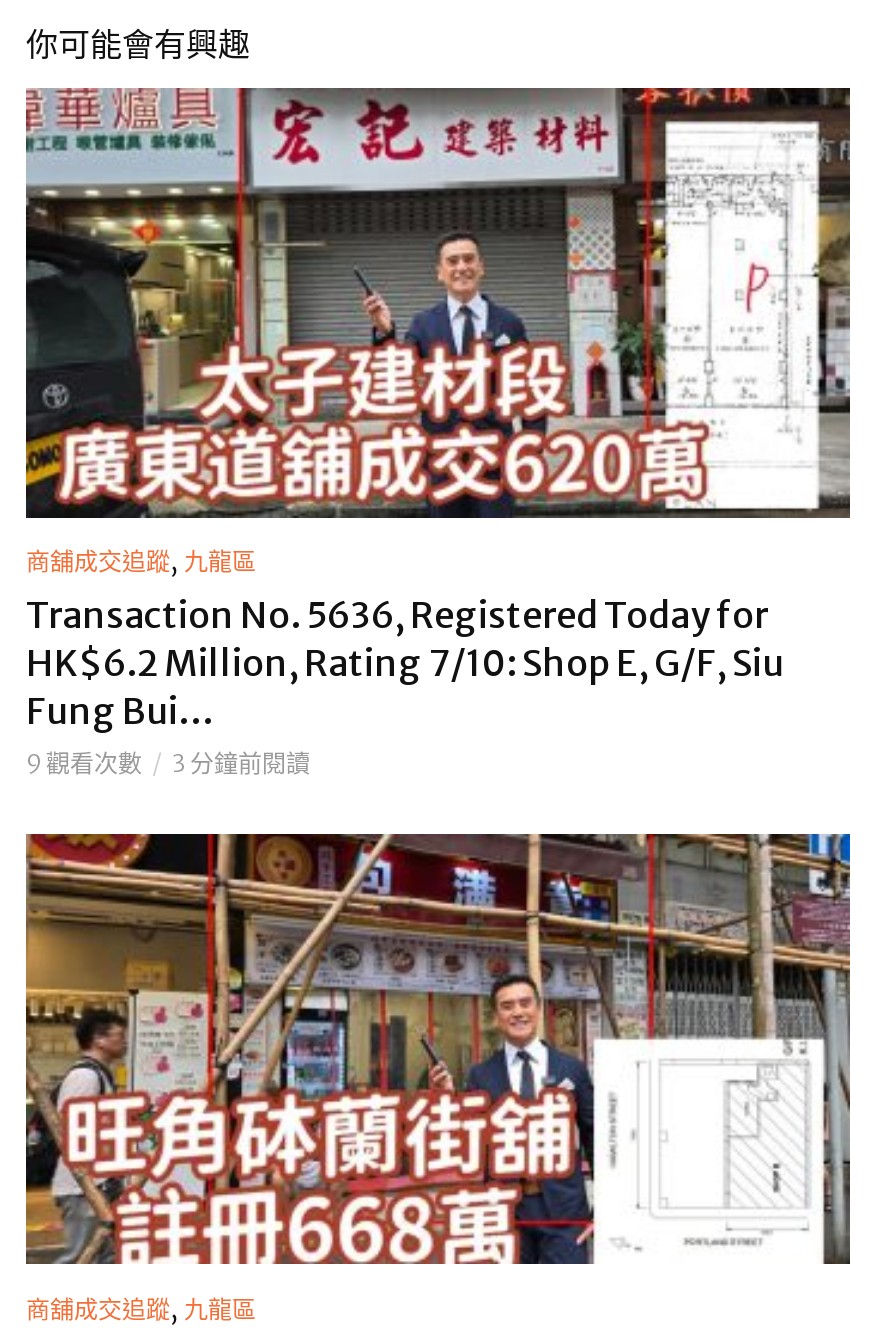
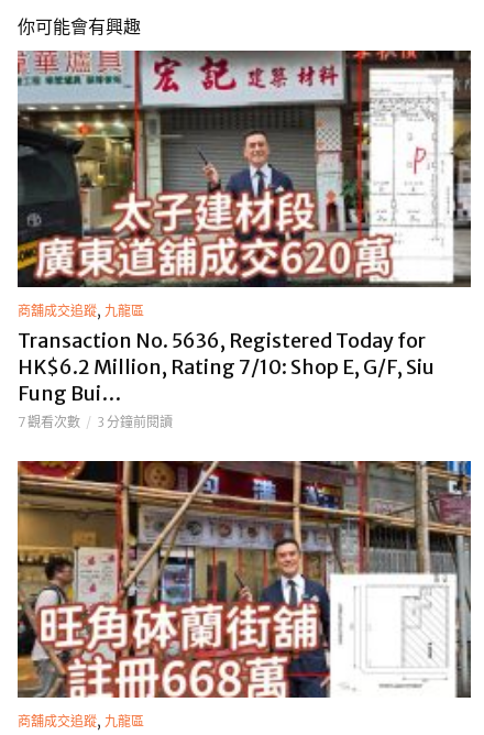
- 9 觀看次數 3 分鐘前閱讀
+ 7 觀看次數 3 分鐘前閱讀
